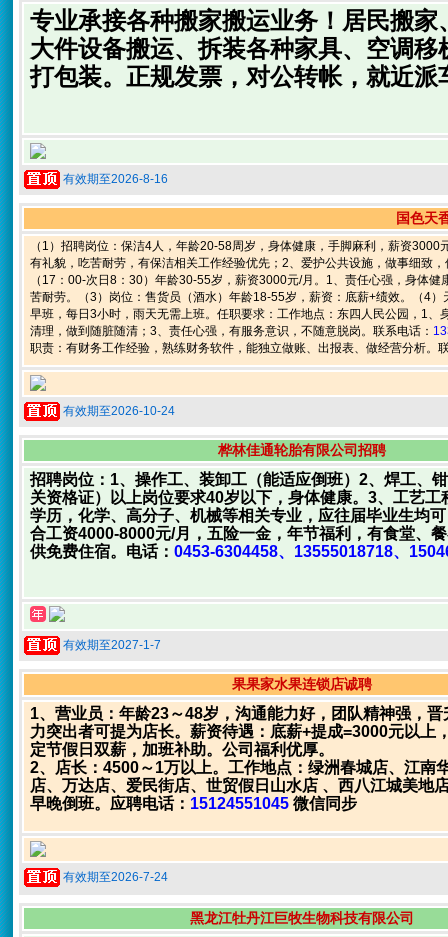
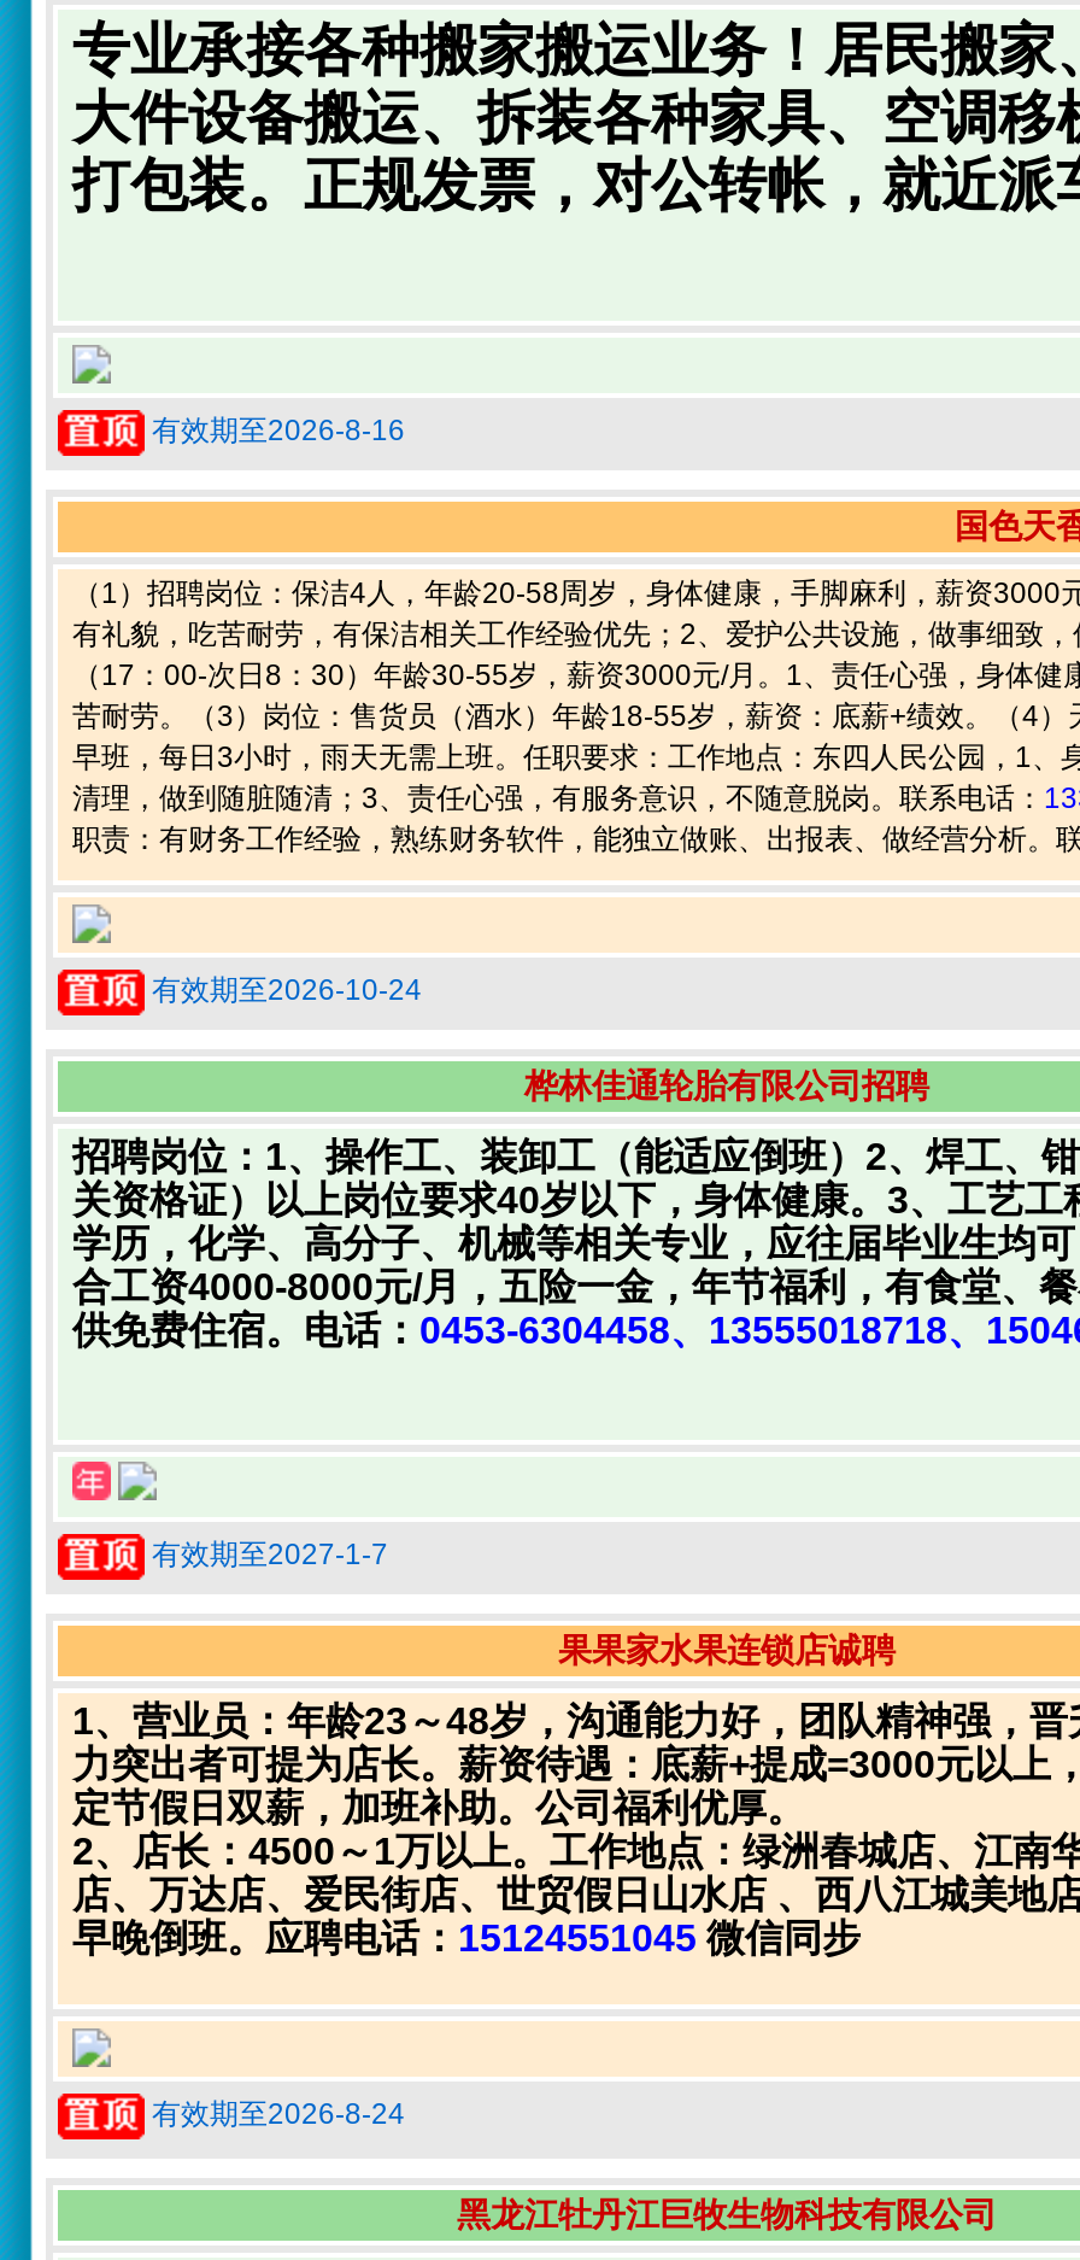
- 有效期至2026-7-24
+ 有效期至2026-8-24
